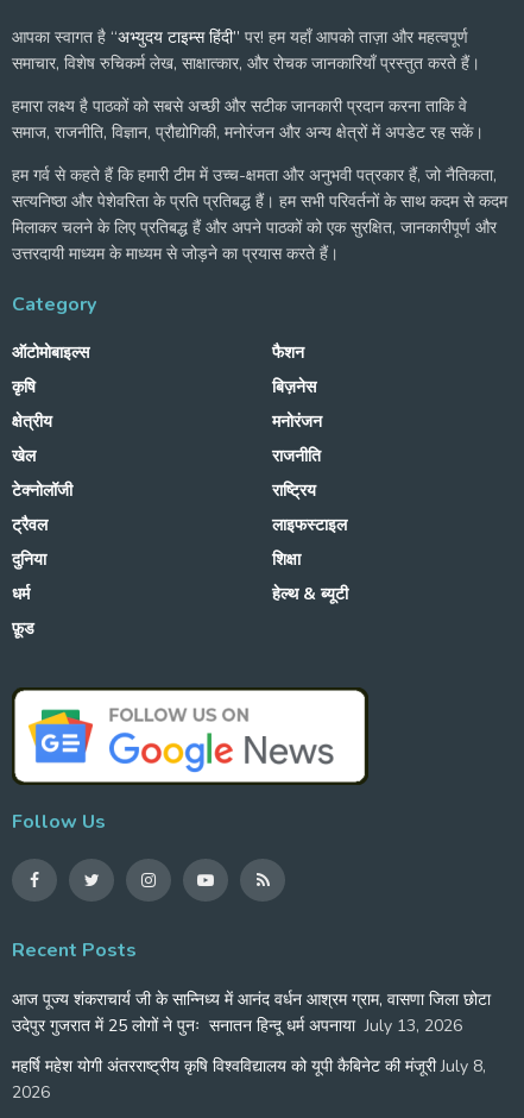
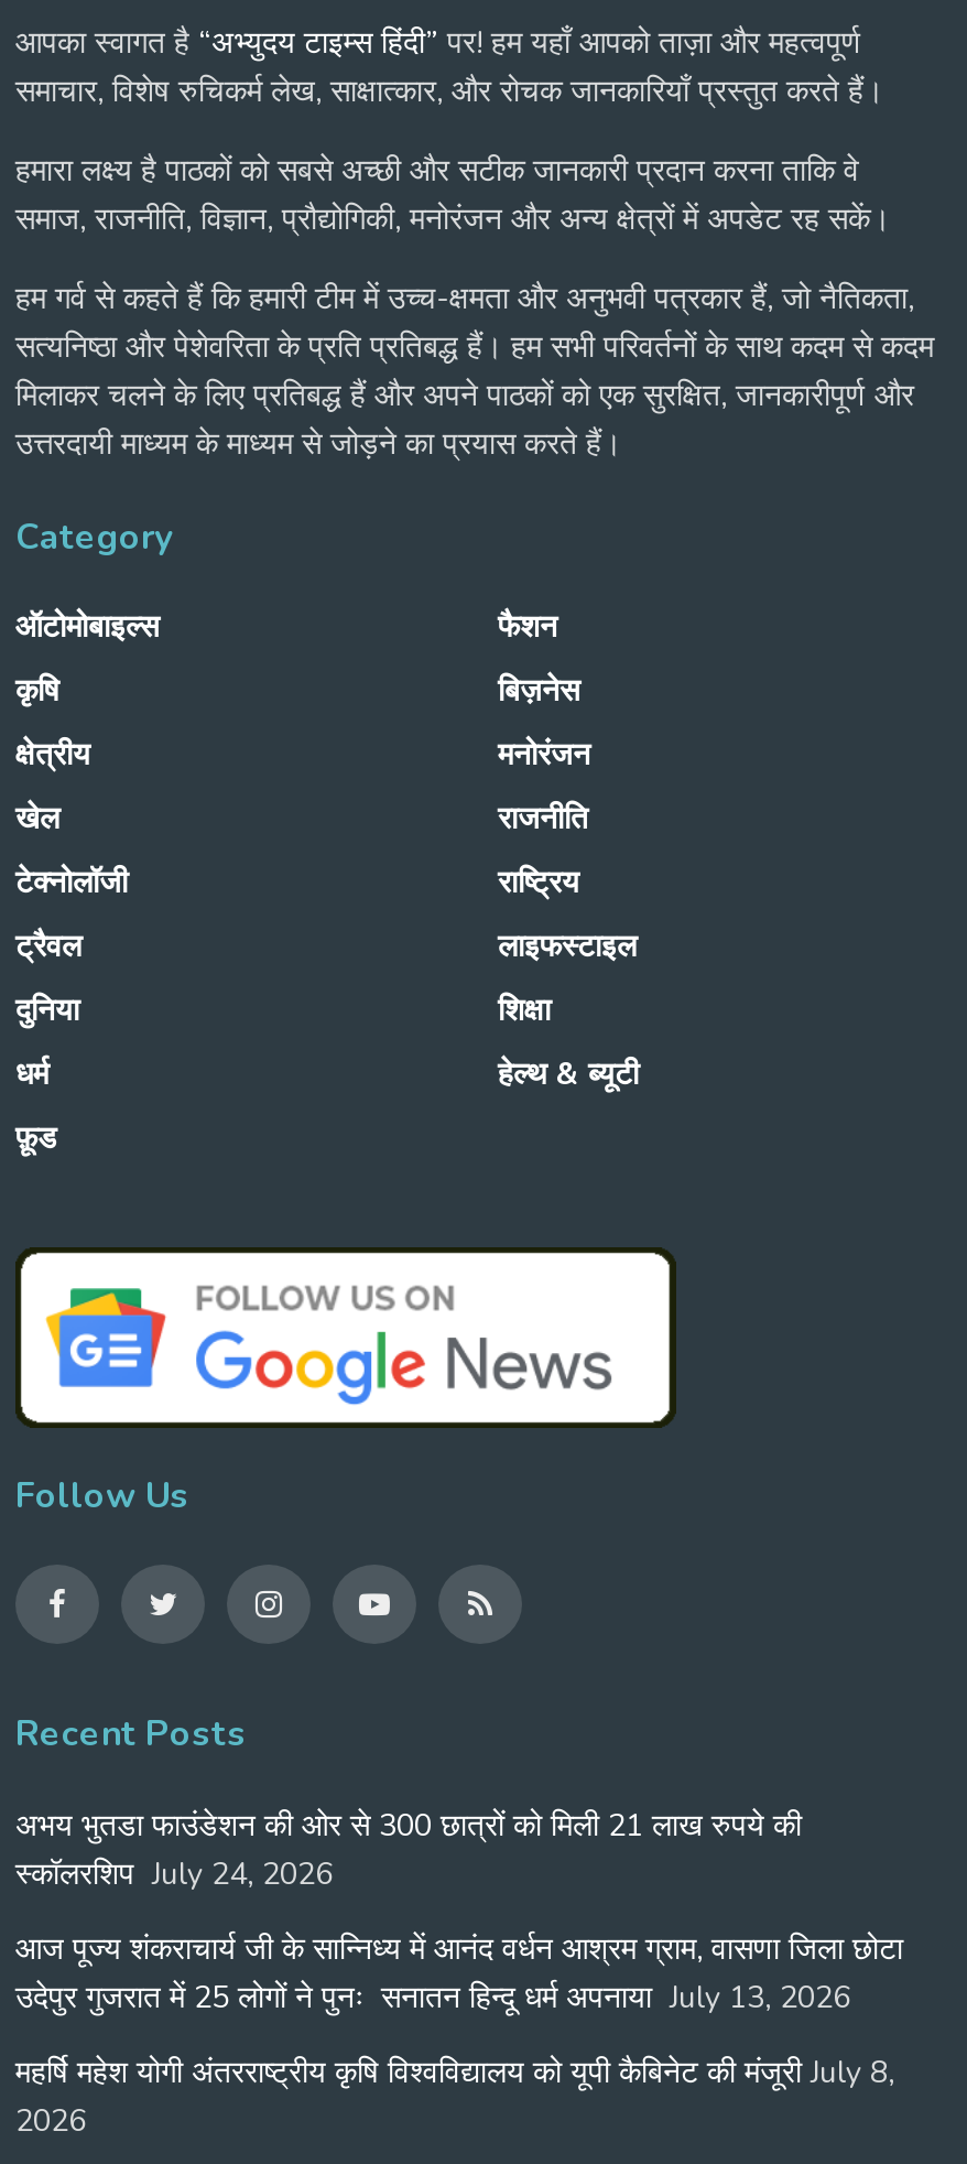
+ अभय भुतडा फाउंडेशन की ओर से 300 छात्रों को मिली 21 लाख रुपये की
+ स्कॉलरशिप July 24, 2026
